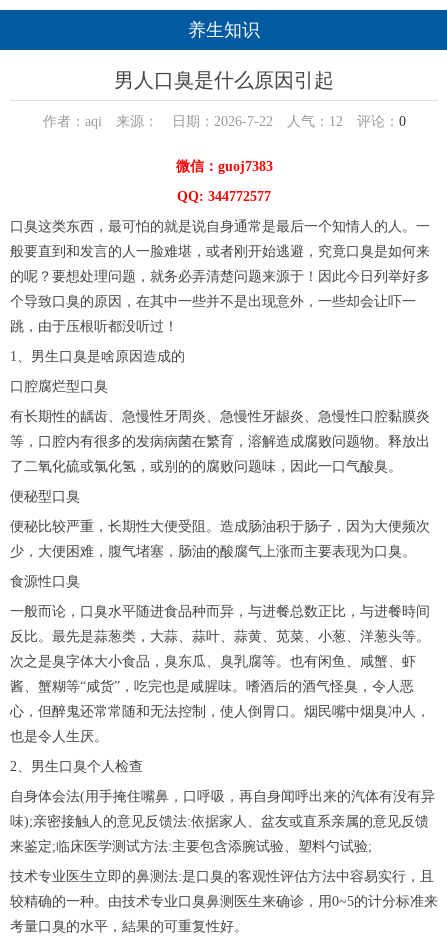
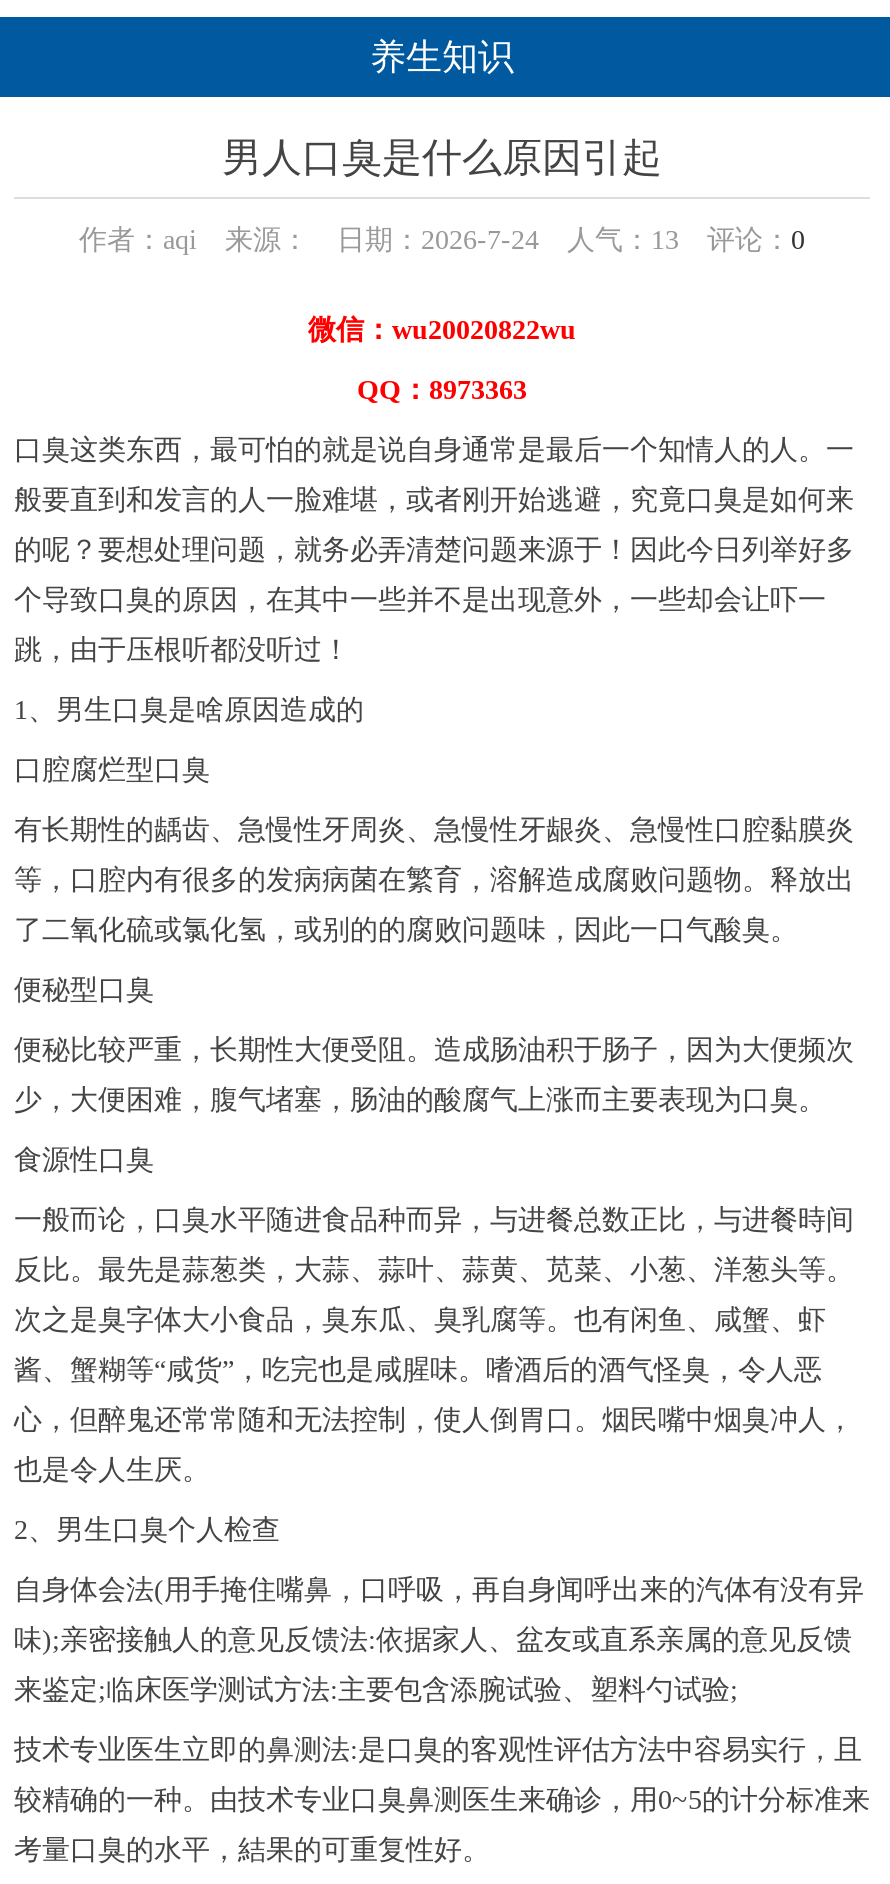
- 作者：aqi 来源： 日期：2026-7-22 人气：12评论：0
+ 作者：aqi 来源： 日期：2026-7-24 人气：13评论：0

- 微信：guoj7383
+ 微信：wu20020822wu

- QQ: 344772577
+ QQ：8973363
